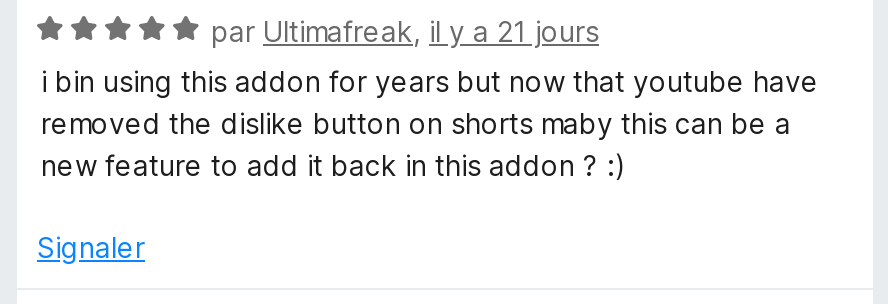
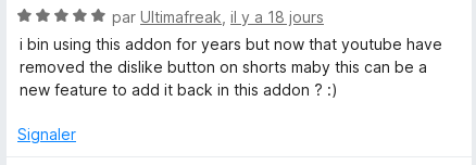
- par Ultimafreak, il y a 21 jours
+ par Ultimafreak, il y a 18 jours
